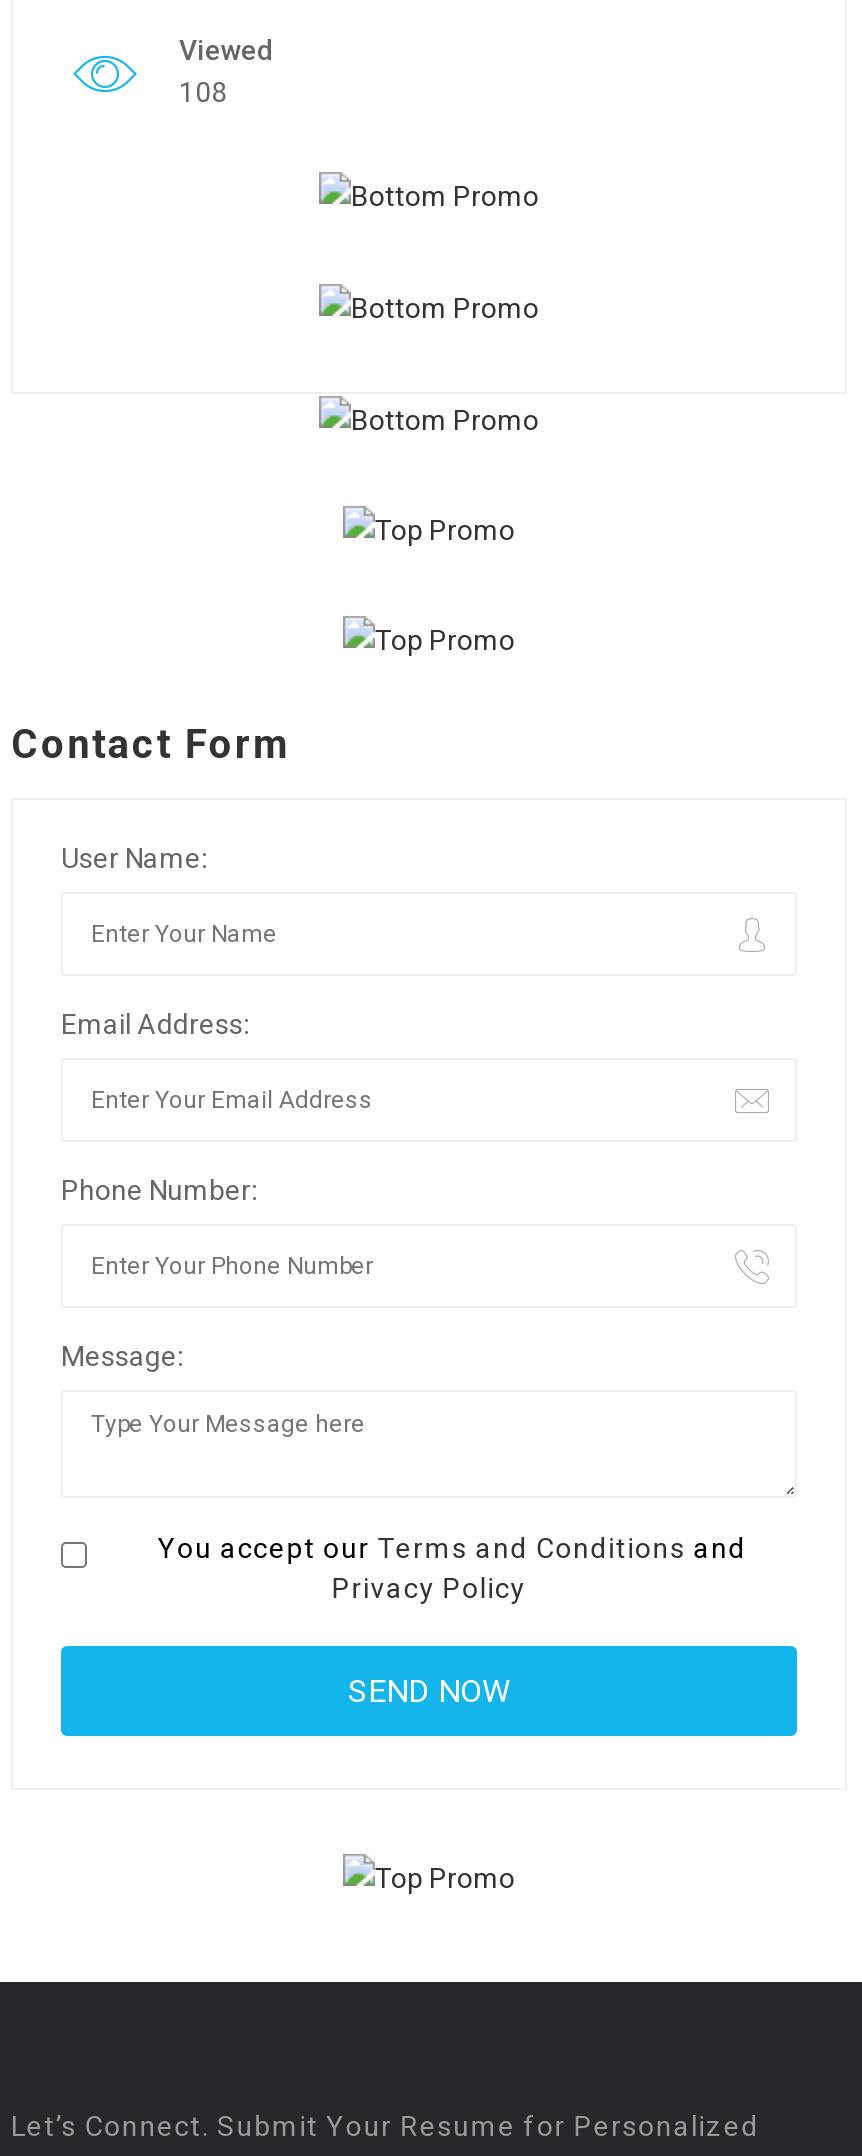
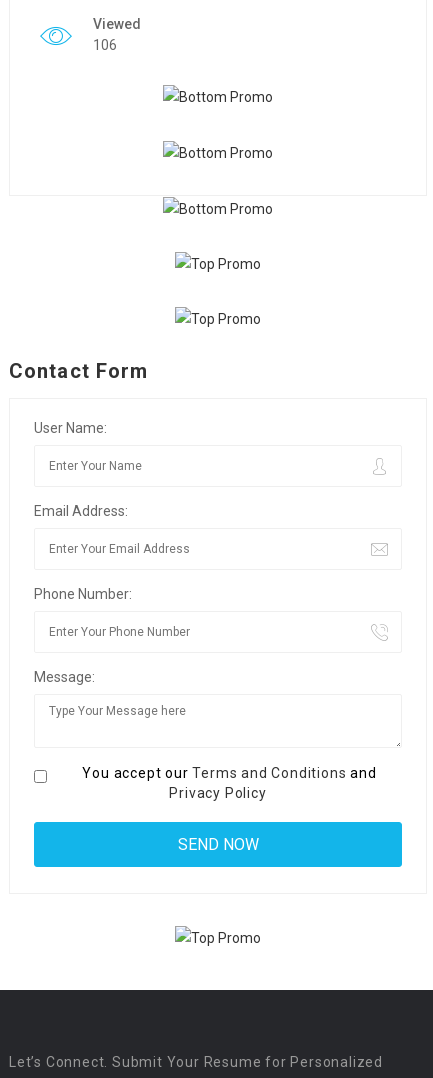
- 108
+ 106
